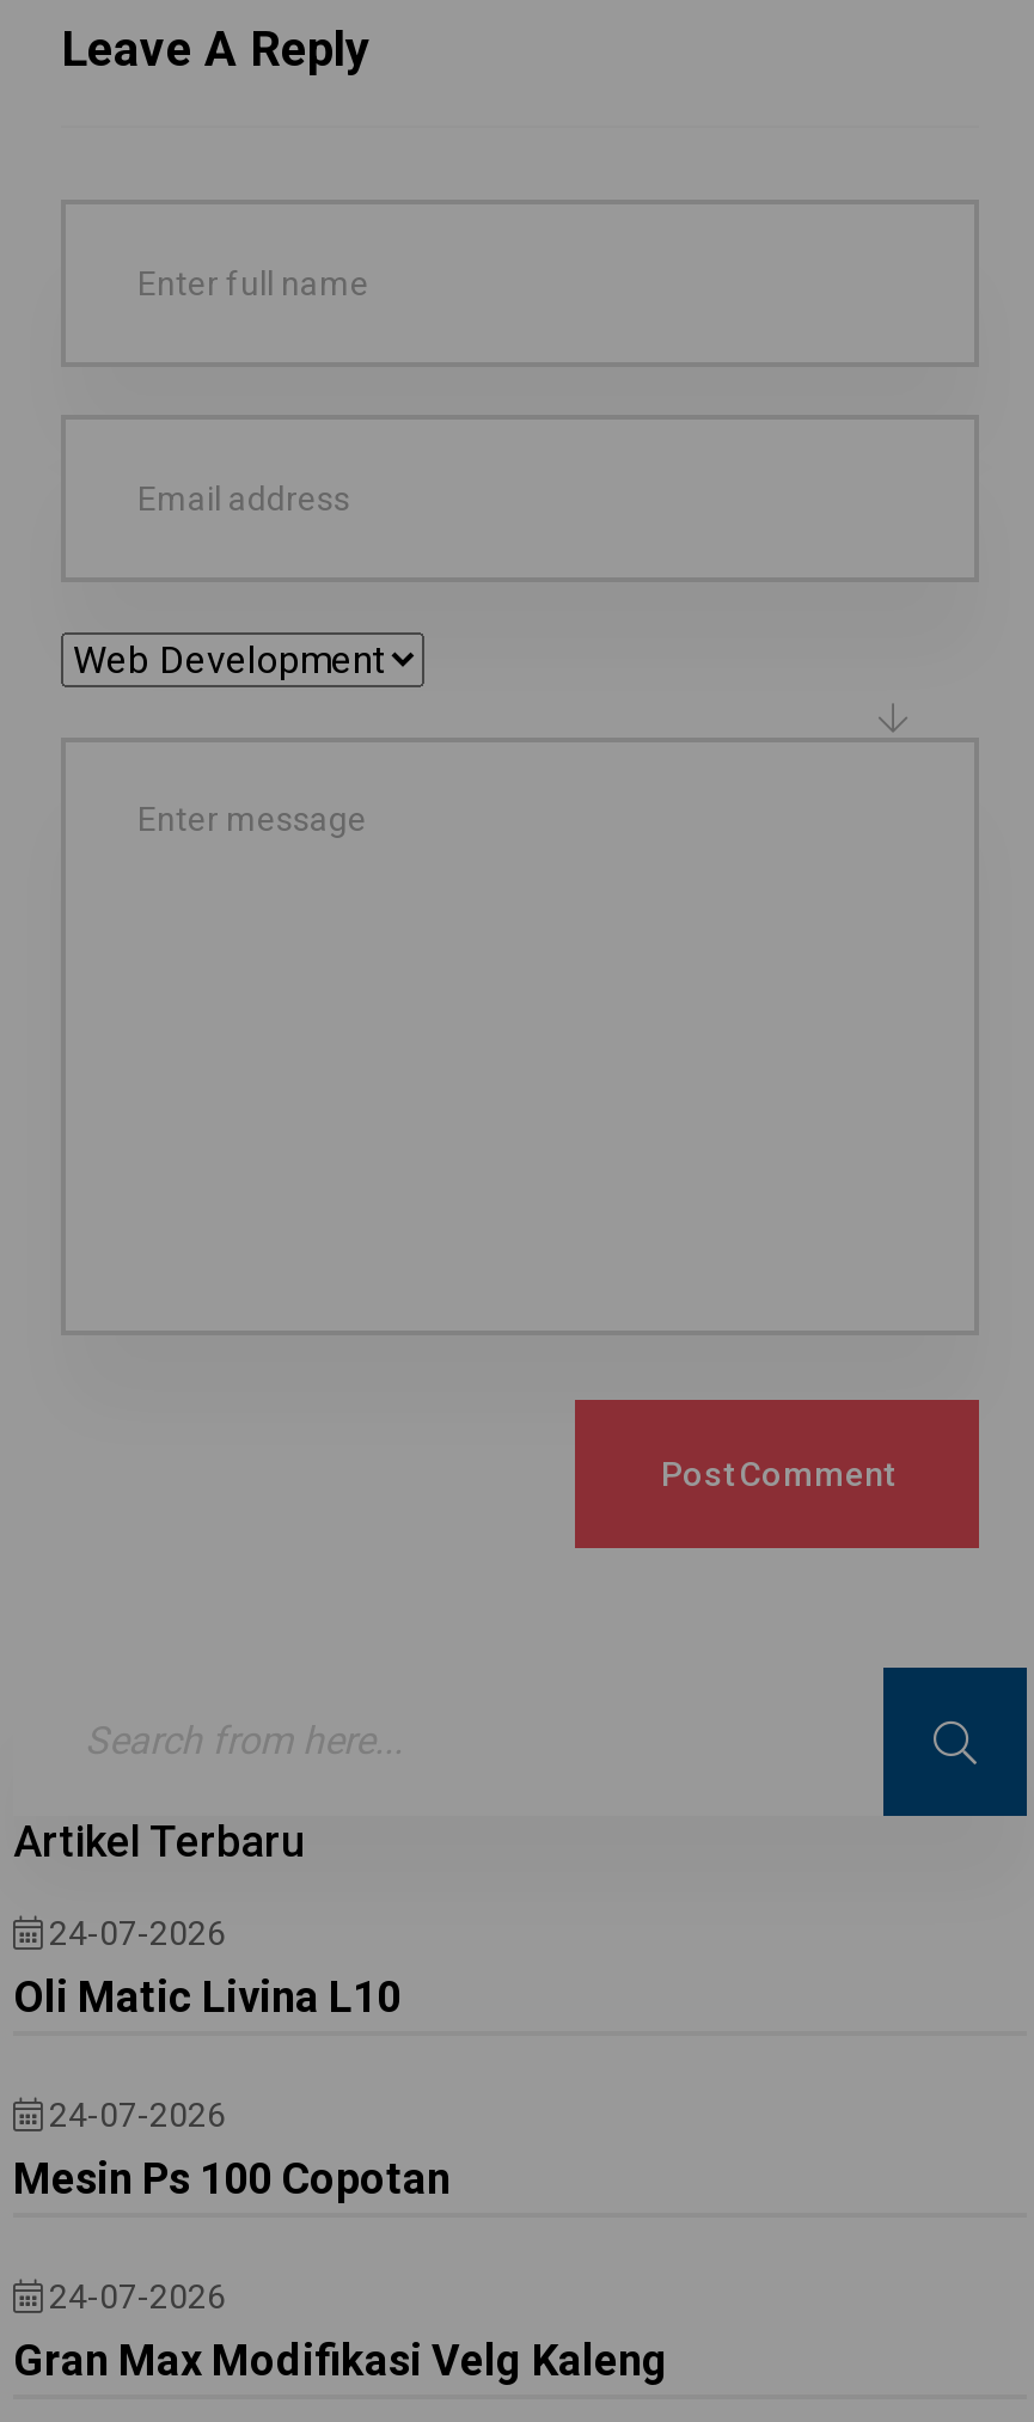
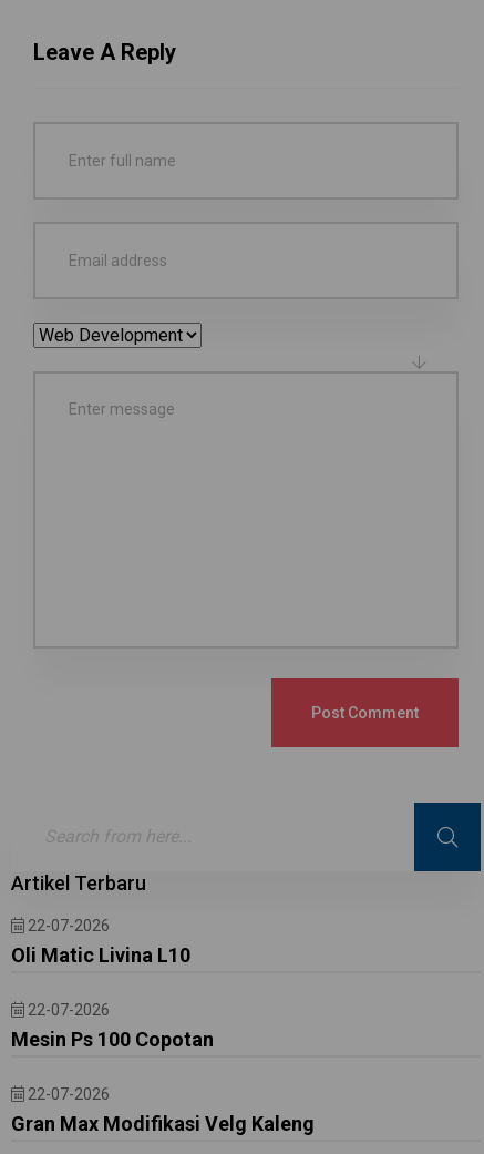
- 24-07-2026
+ 22-07-2026

- 24-07-2026
+ 22-07-2026

- 24-07-2026
+ 22-07-2026
